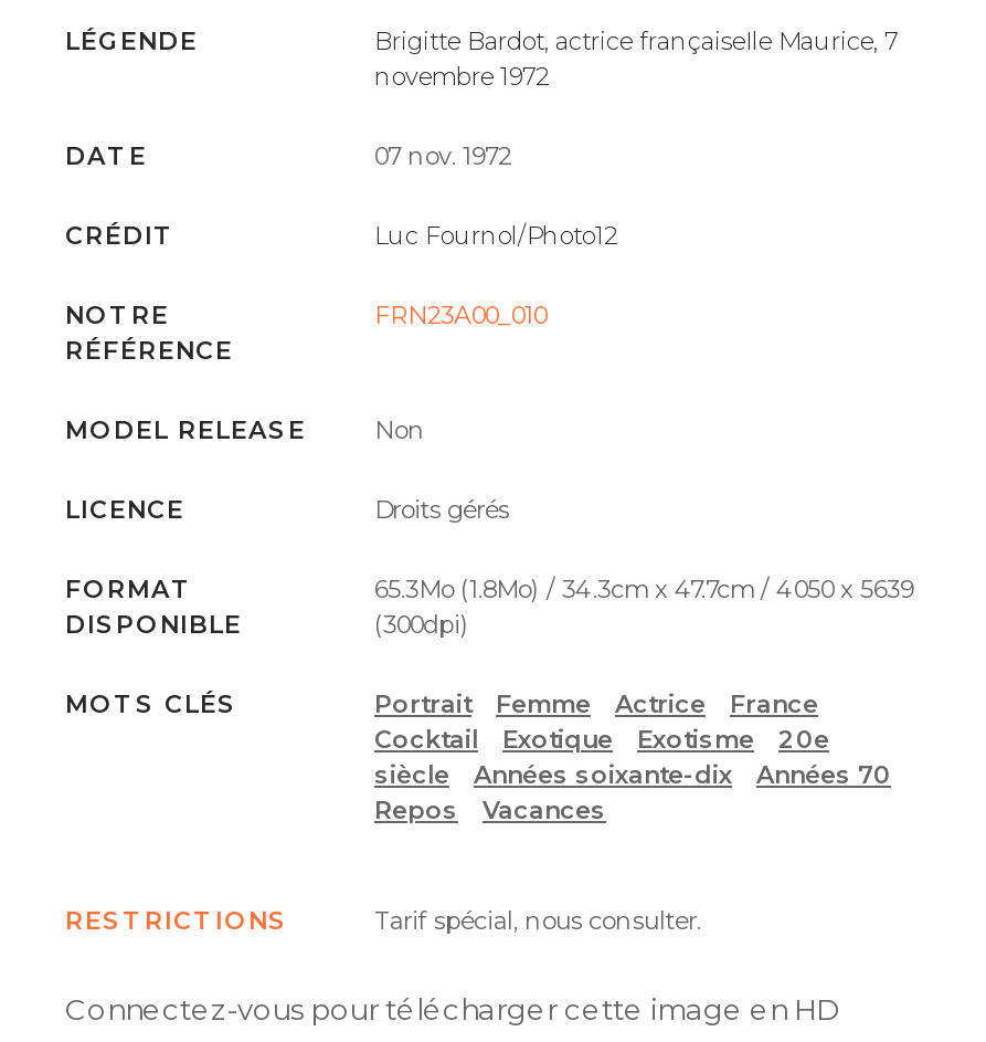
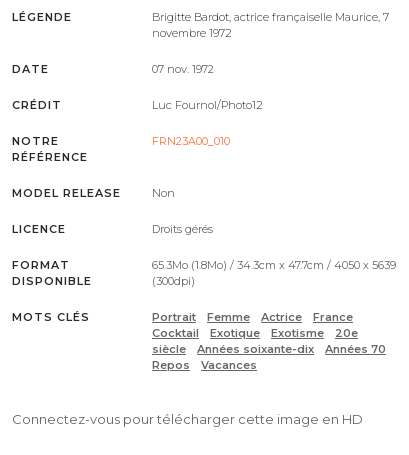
- RESTRICTIONS
- Tarif spécial, nous consulter.
